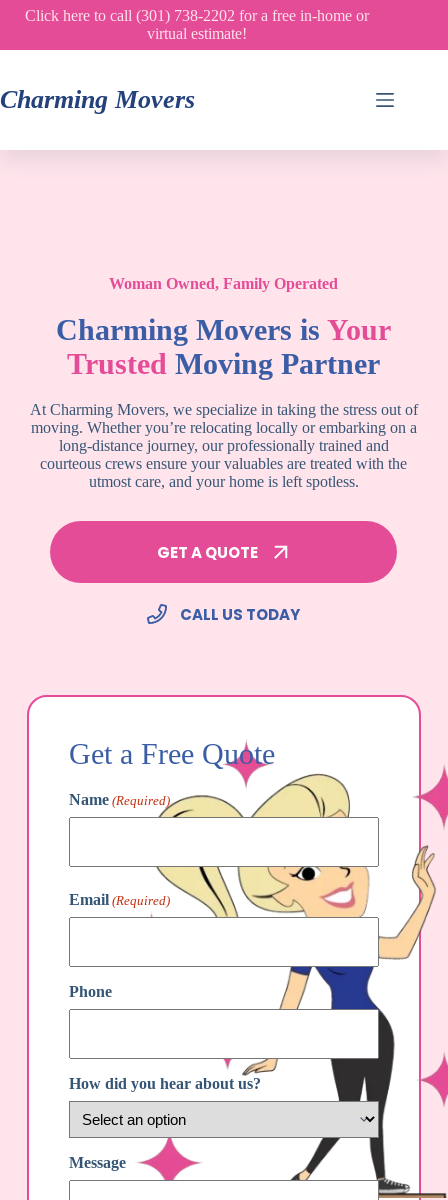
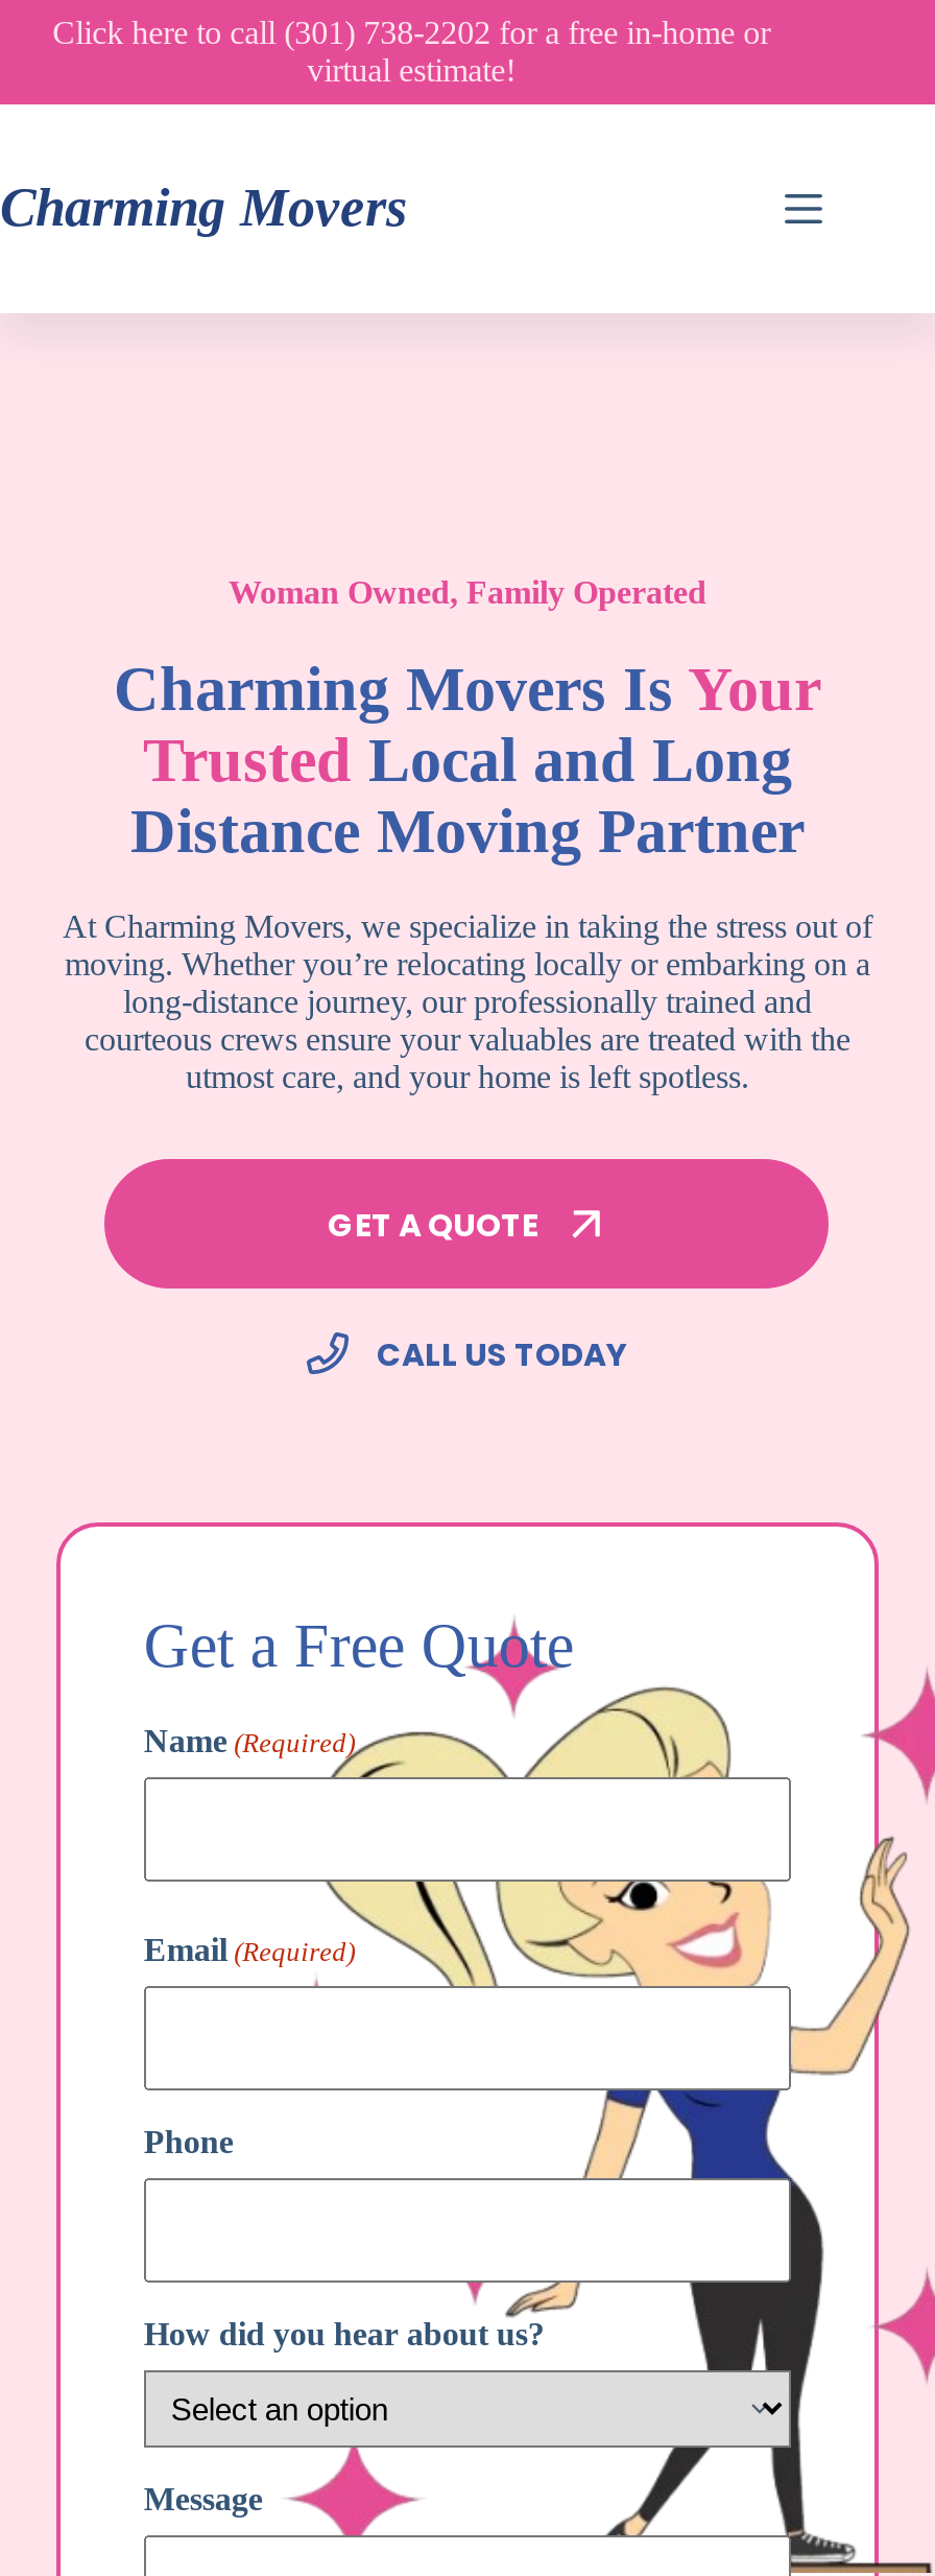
- Charming Movers is Your
- Trusted Moving Partner
+ Charming Movers Is Your
+ Trusted Local and Long
+ Distance Moving Partner
